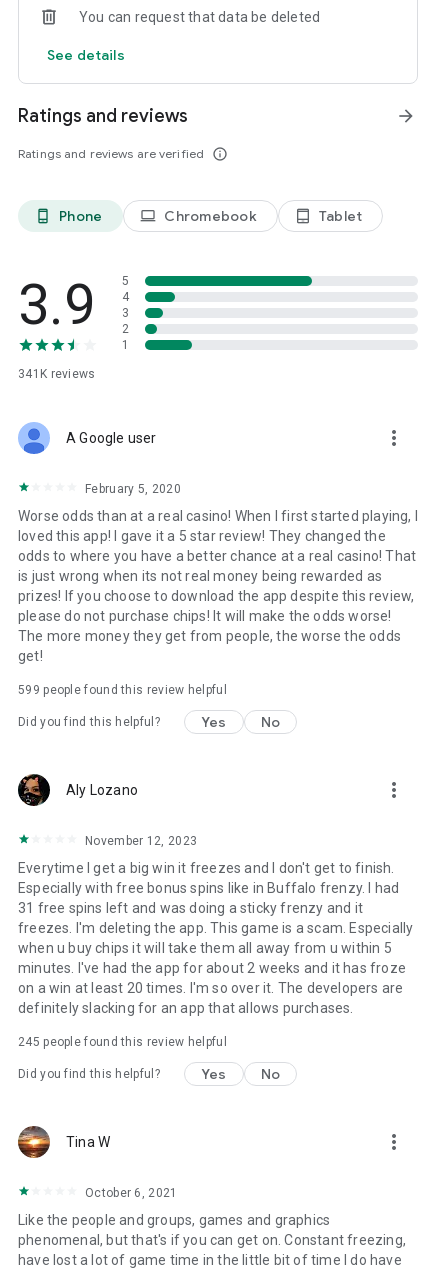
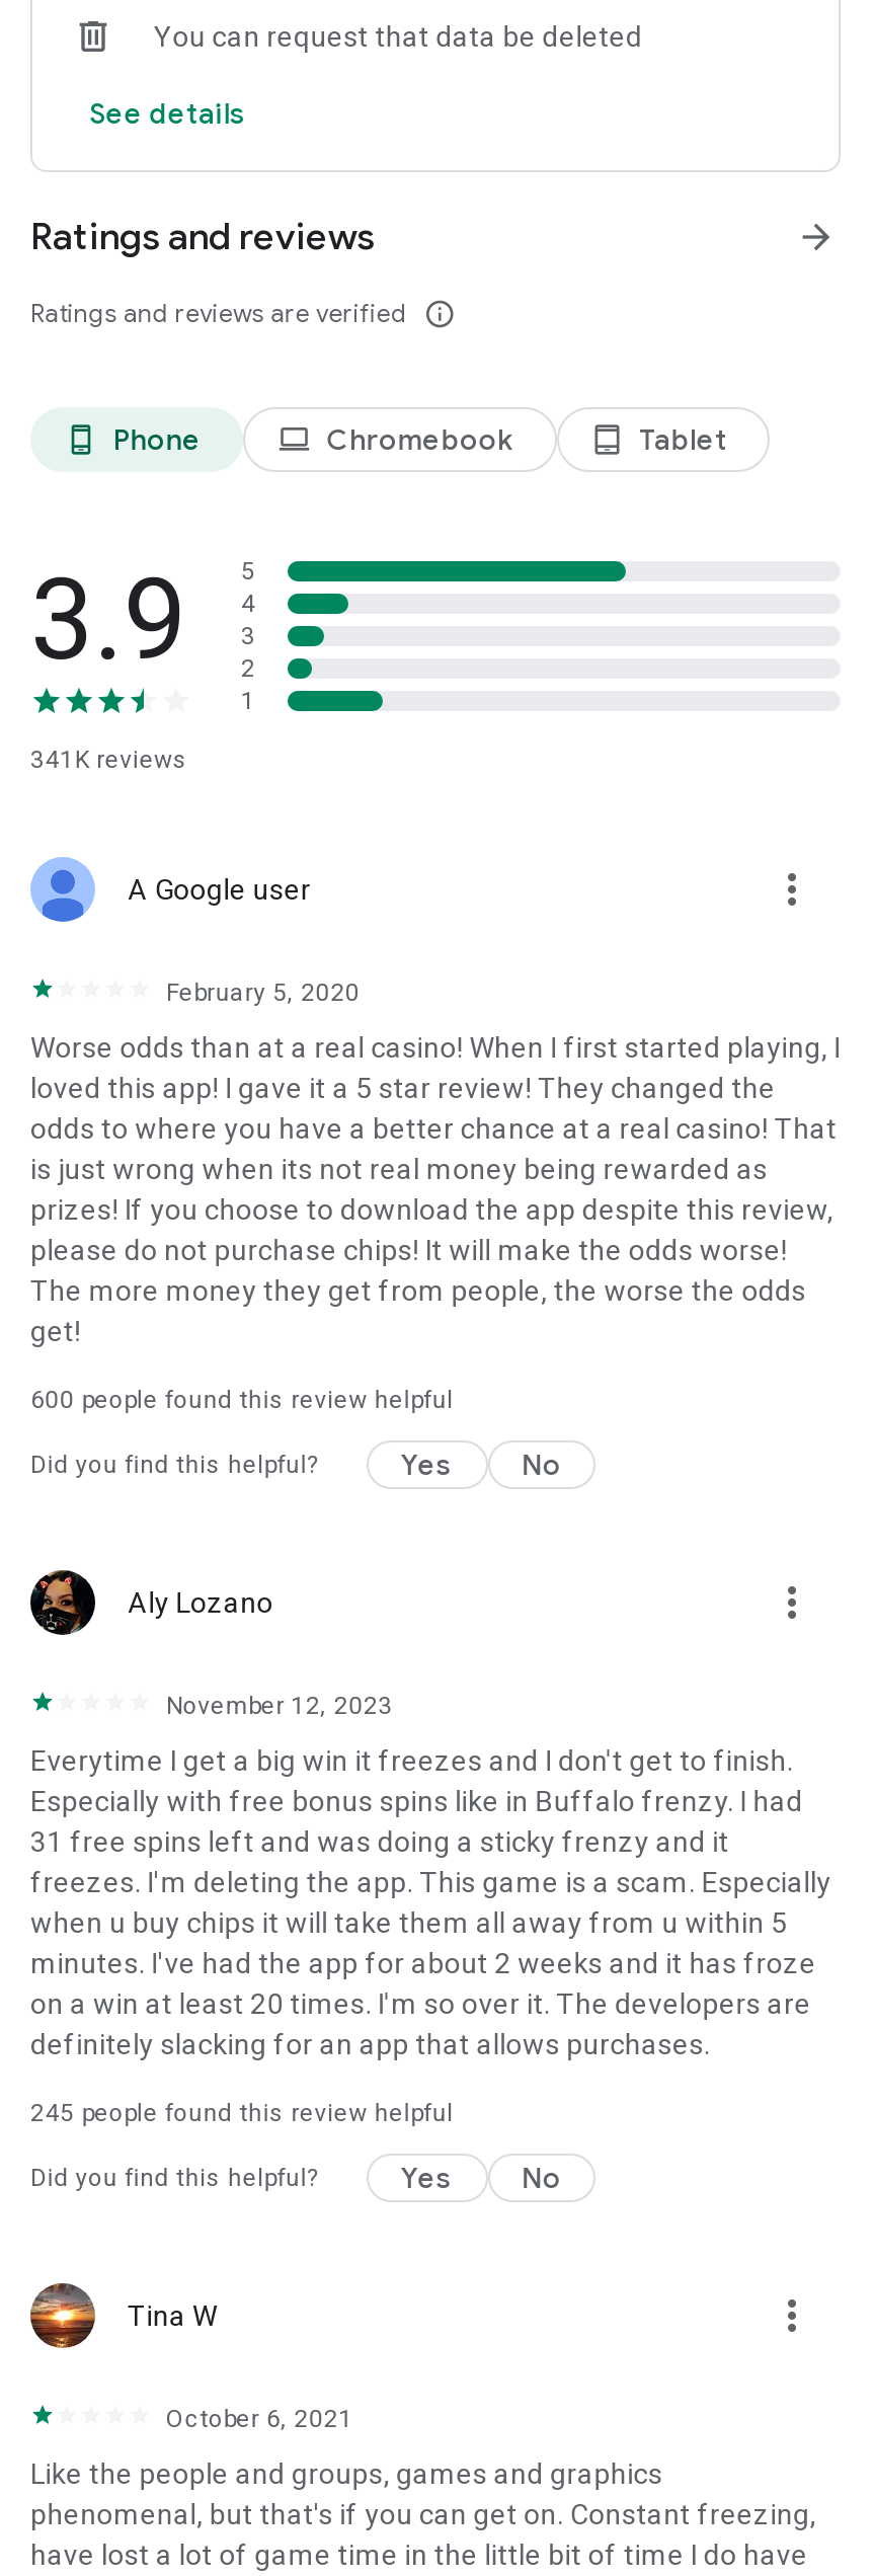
- 599 people found this review helpful
+ 600 people found this review helpful
